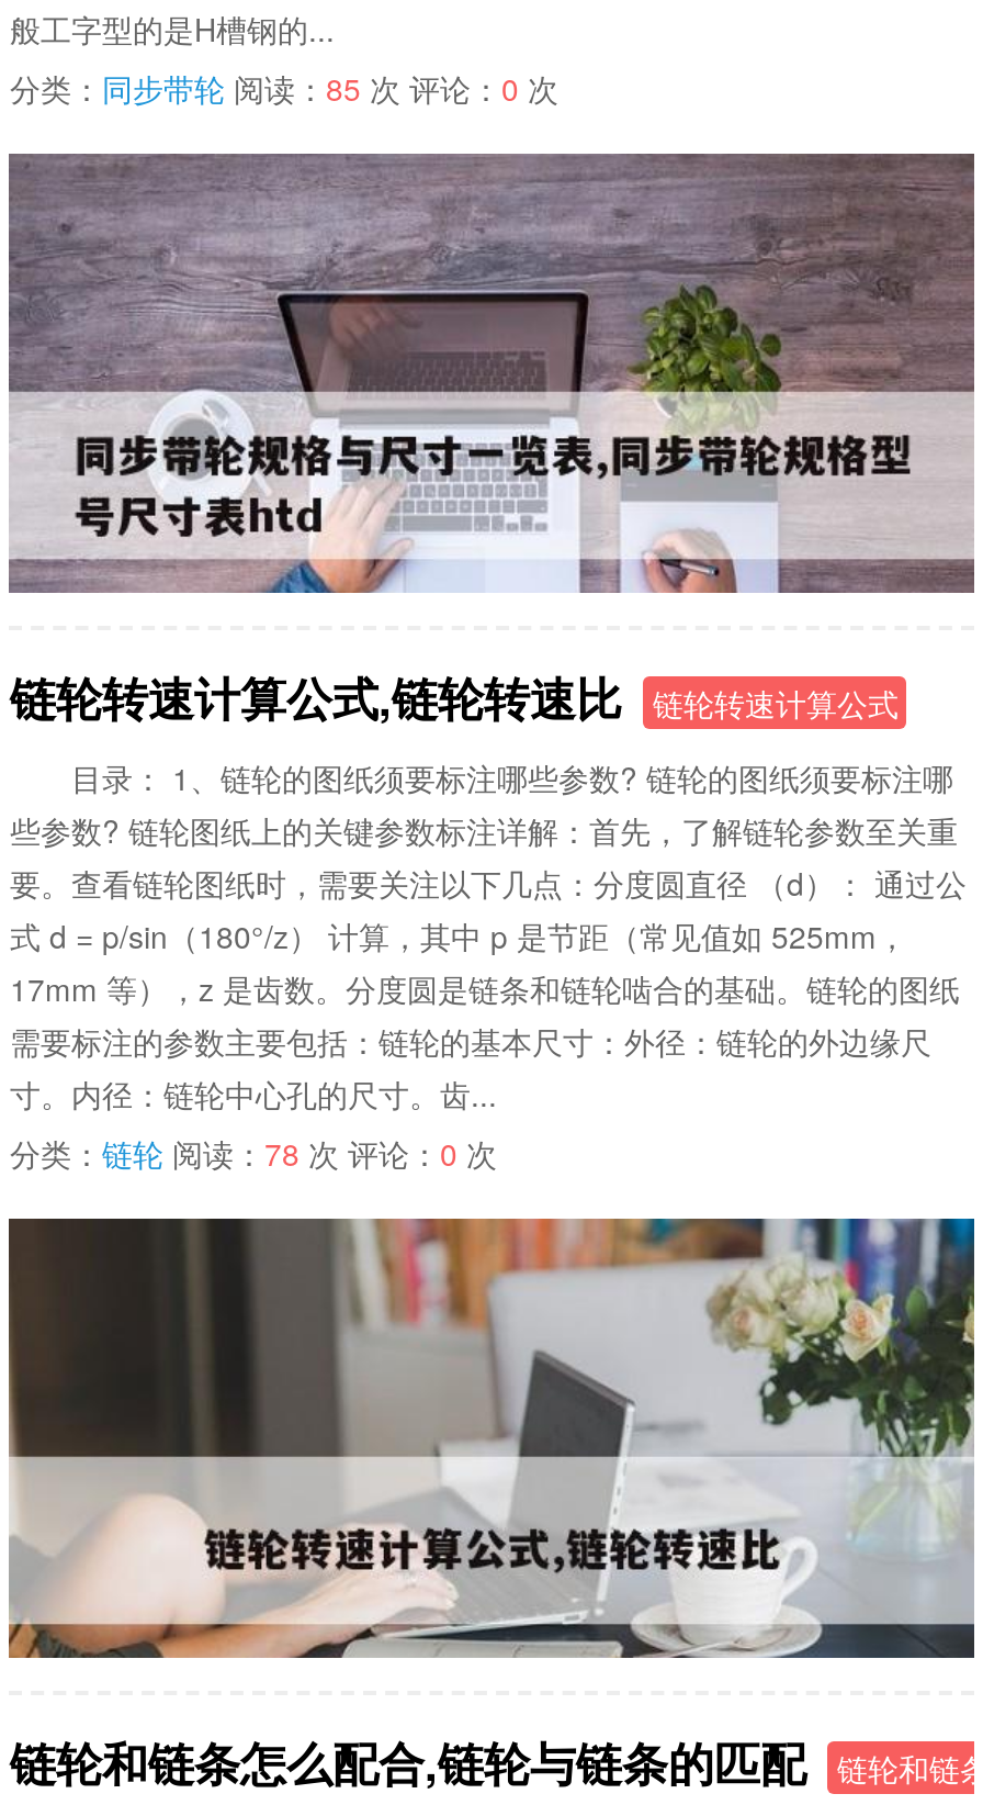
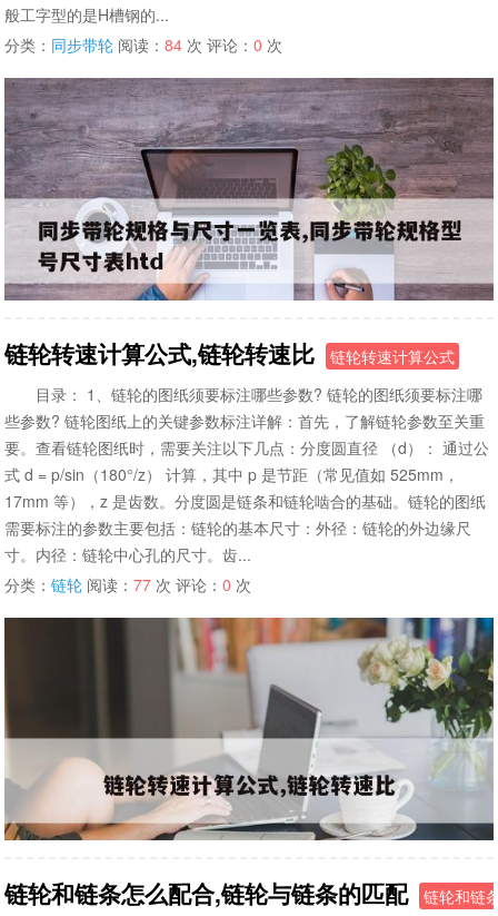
- 分类：同步带轮阅读：85次 评论：0次
+ 分类：同步带轮阅读：84次 评论：0次

- 分类：链轮阅读：78次 评论：0次
+ 分类：链轮阅读：77次 评论：0次
